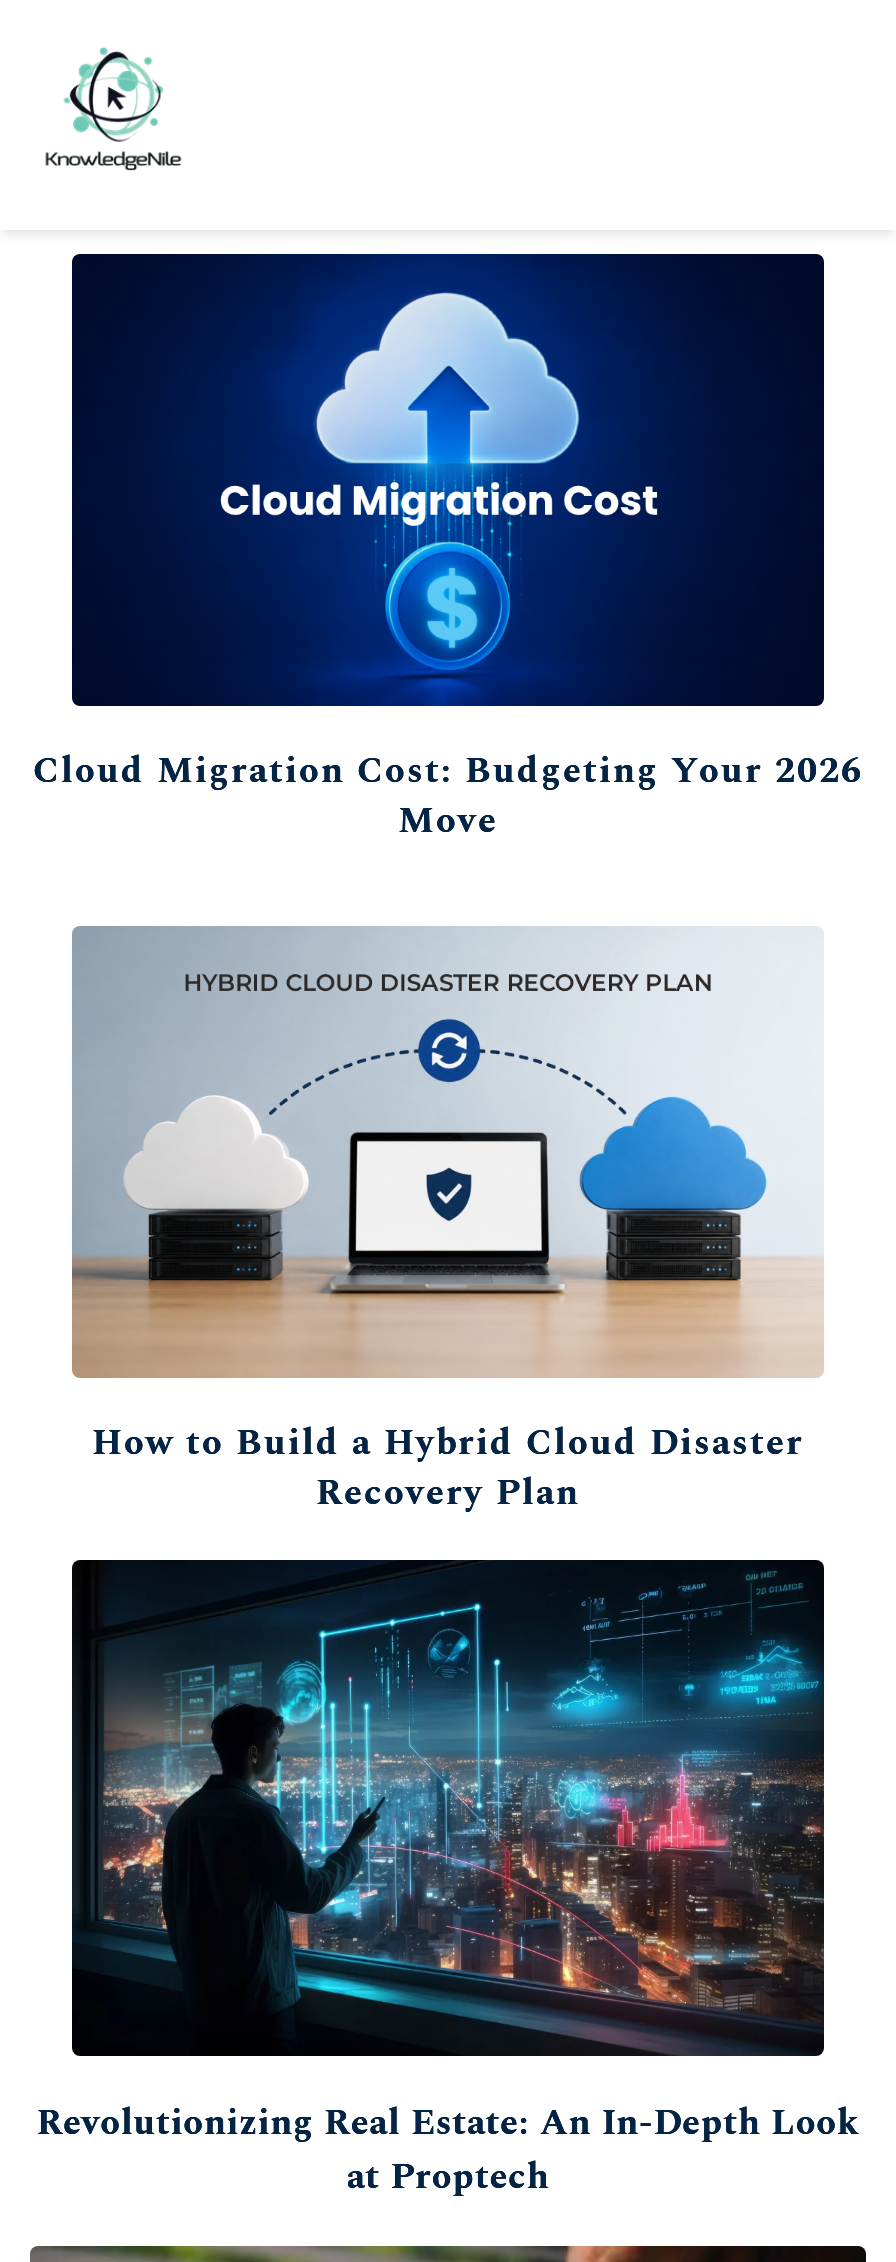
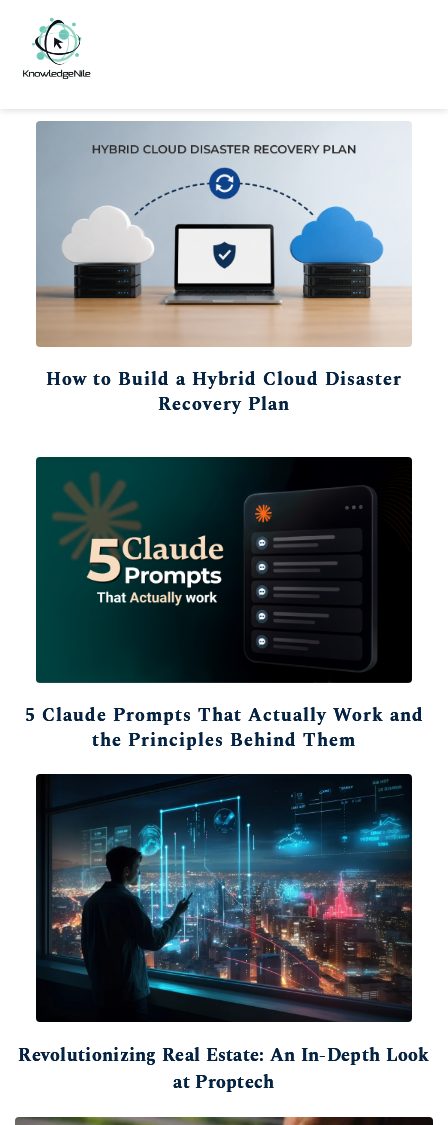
- [image]
- Cloud Migration Cost: Budgeting Your 2026
- Move

moved up: [image]

moved up: [image] | How to Build a Hybrid Cloud Disaster | Recovery Plan

+ [image]
+ 5 Claude Prompts That Actually Work and
+ the Principles Behind Them
